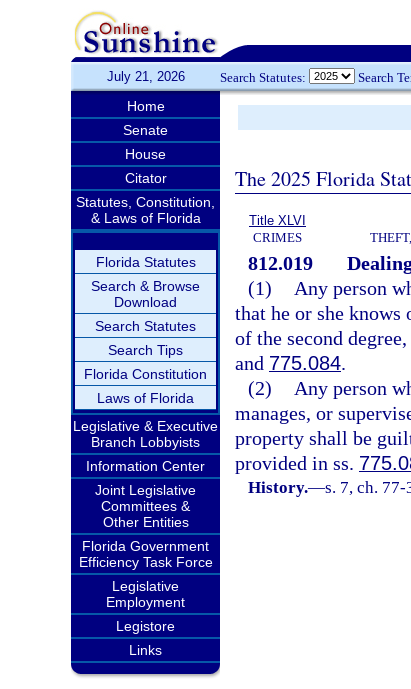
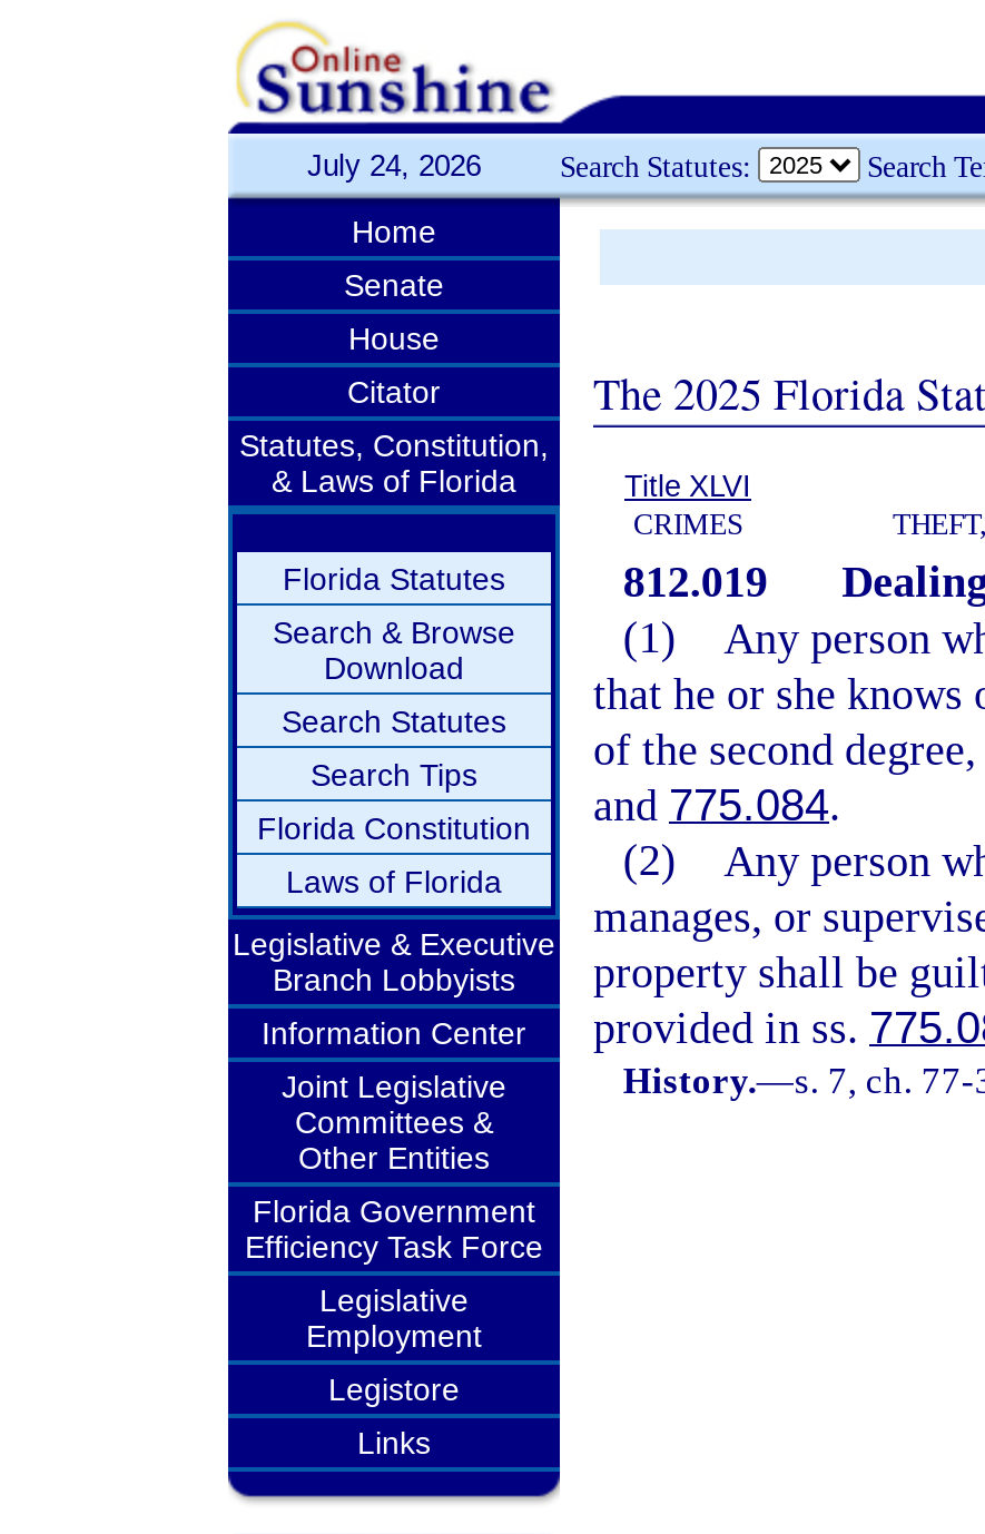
- July 21, 2026
+ July 24, 2026
